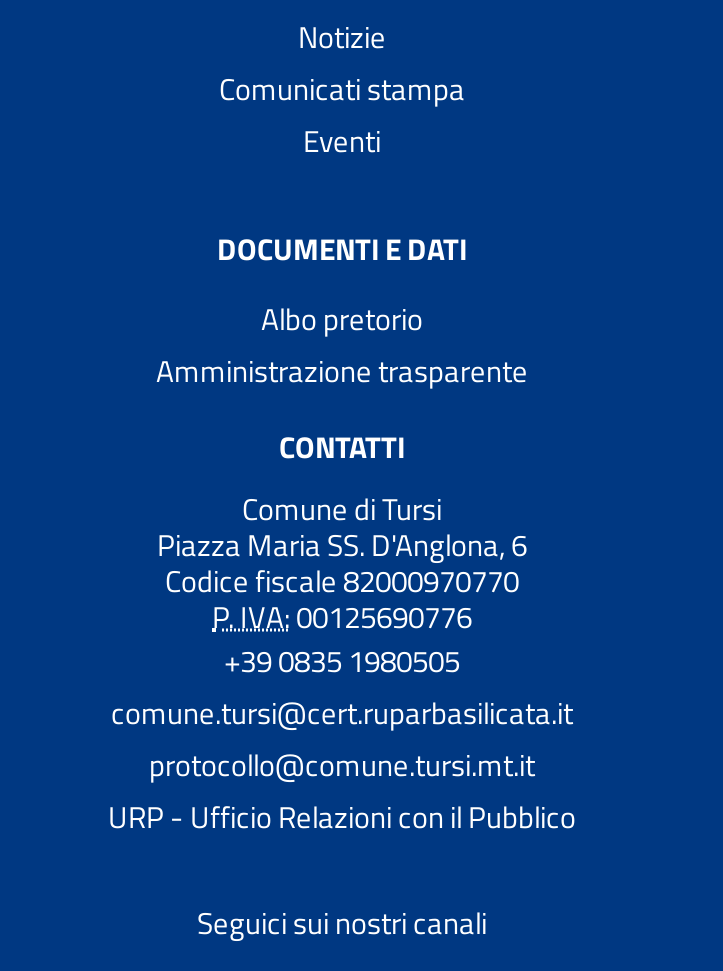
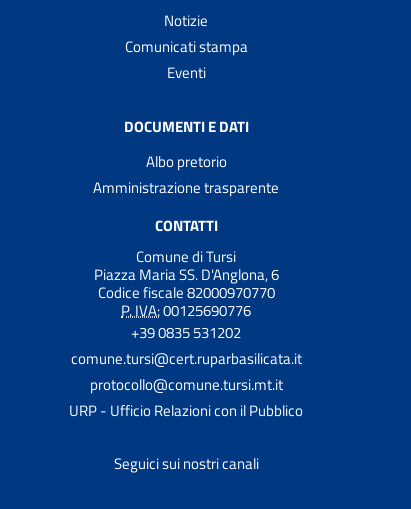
- +39 0835 1980505
+ +39 0835 531202
